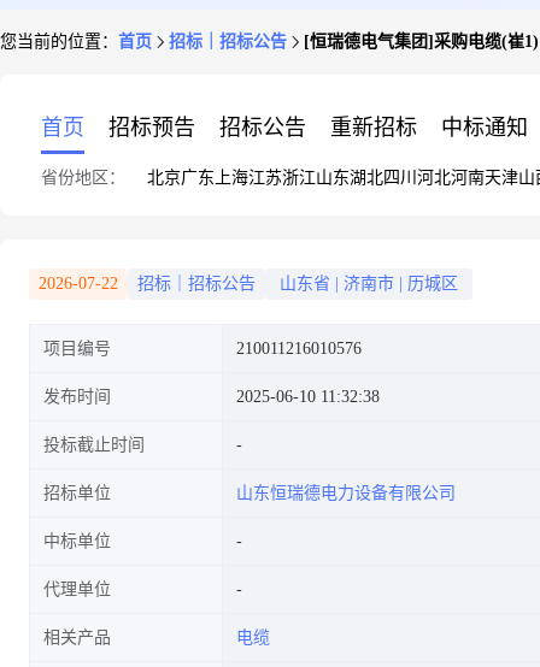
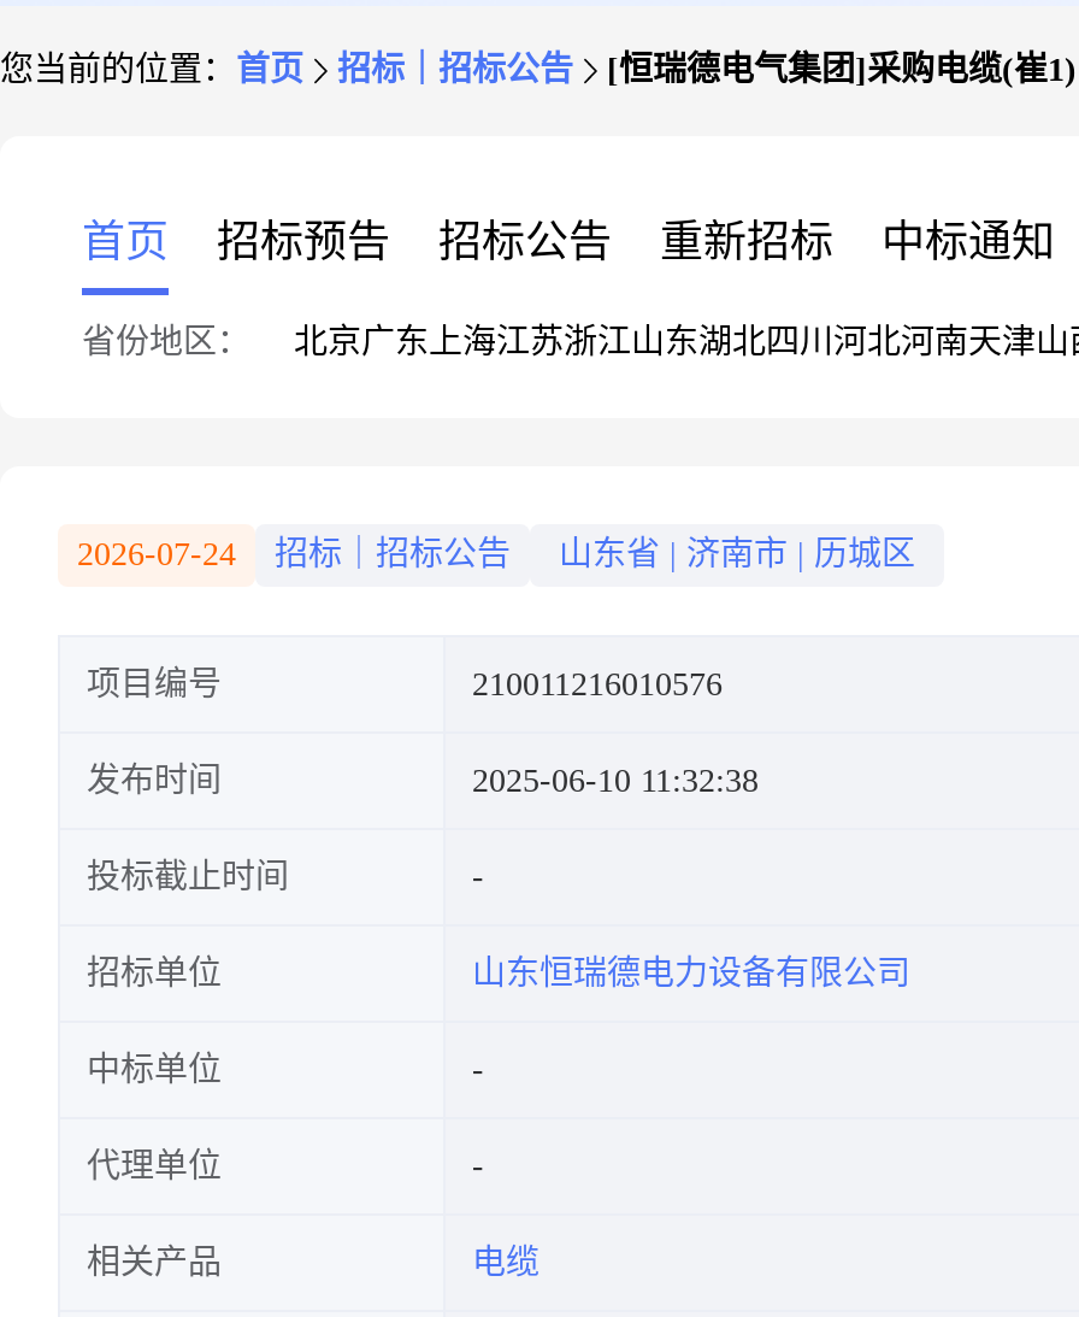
- 2026-07-22
+ 2026-07-24
